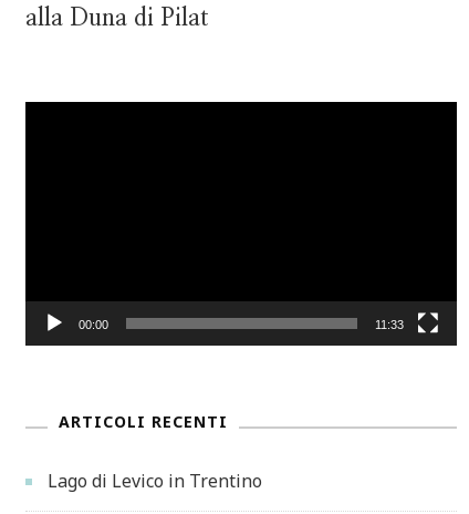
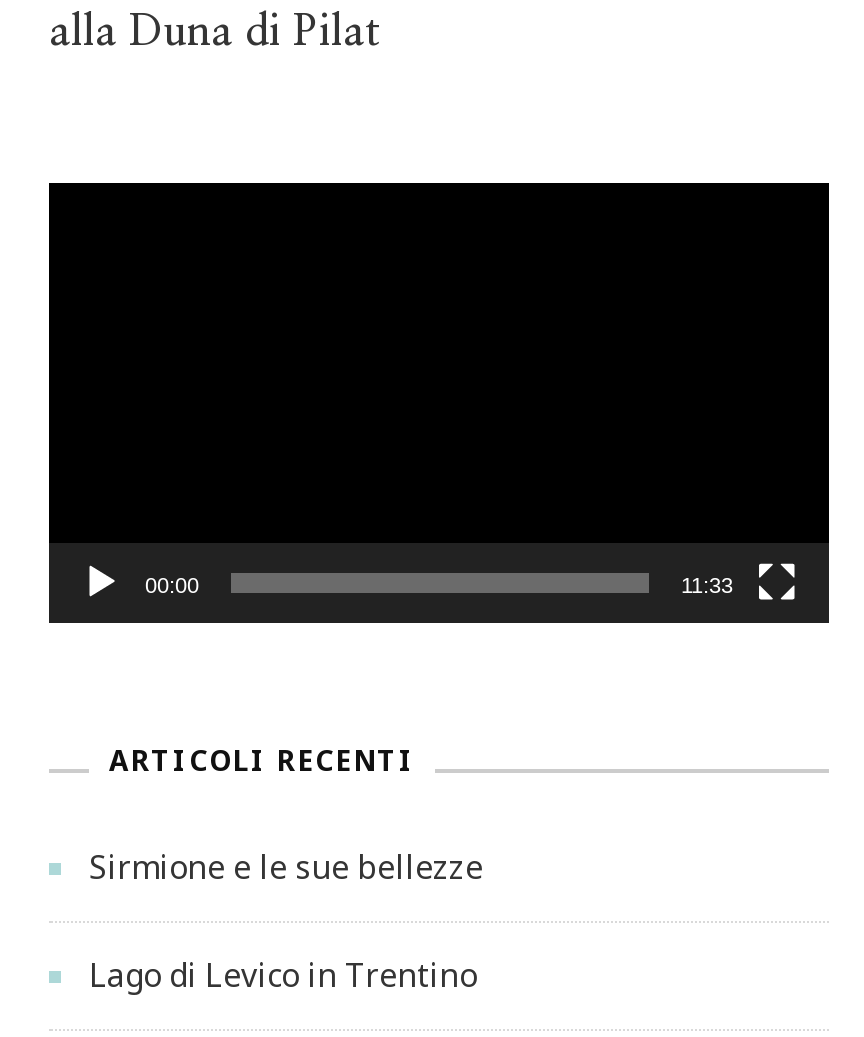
+ Sirmione e le sue bellezze
